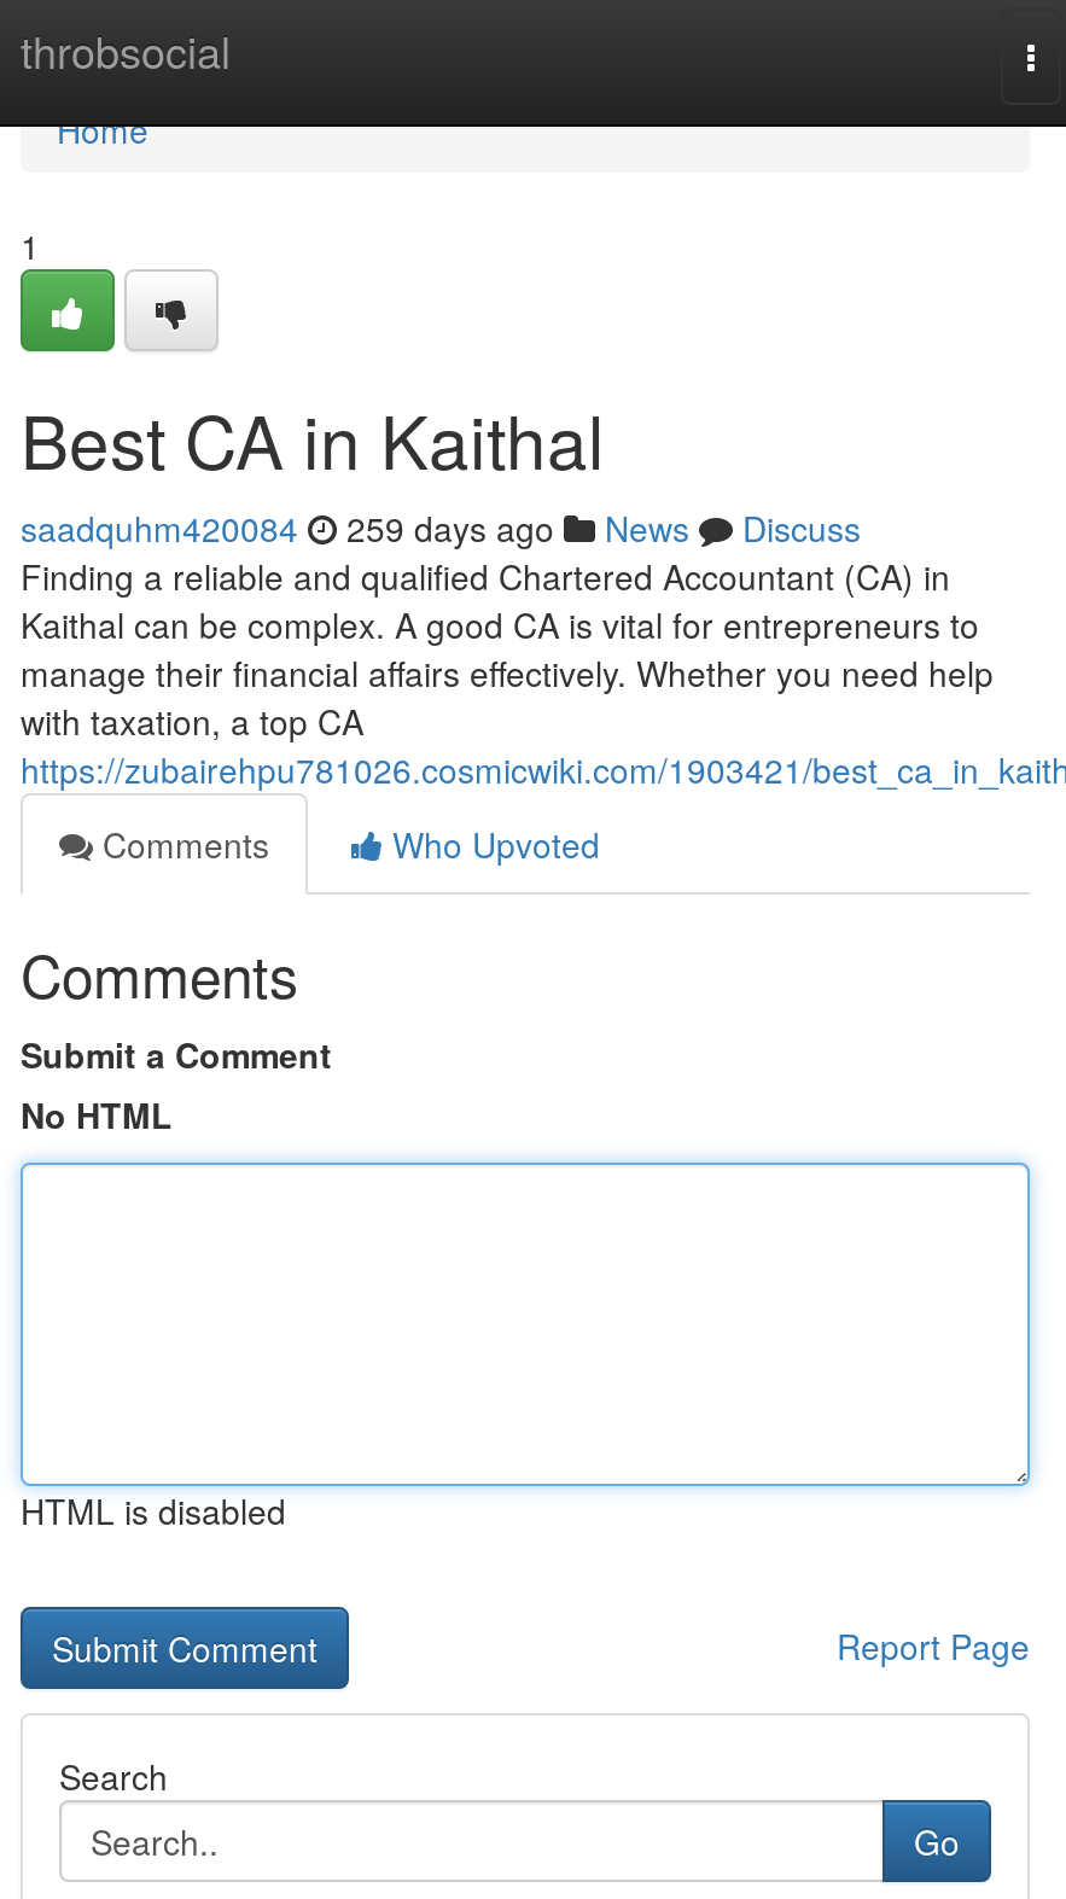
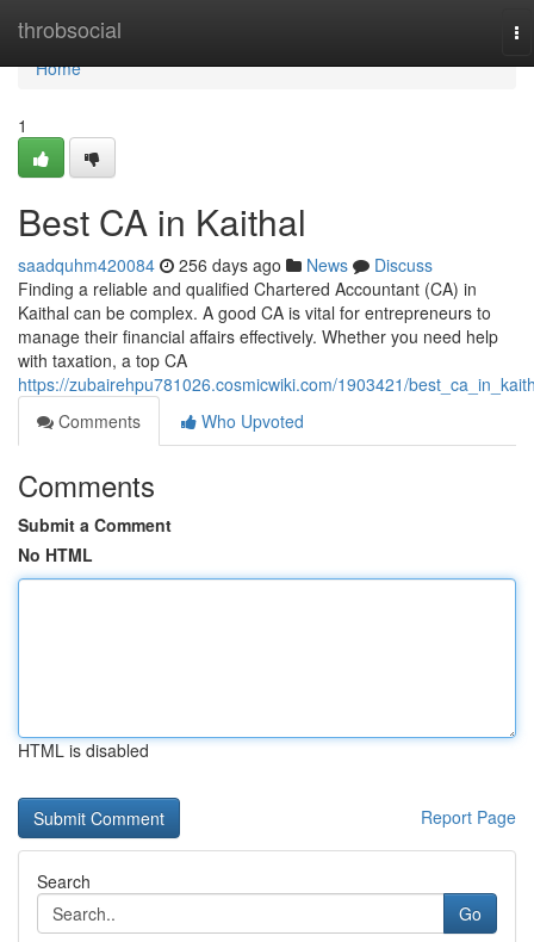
- saadquhm420084 259 days ago News Discuss
+ saadquhm420084 256 days ago News Discuss
